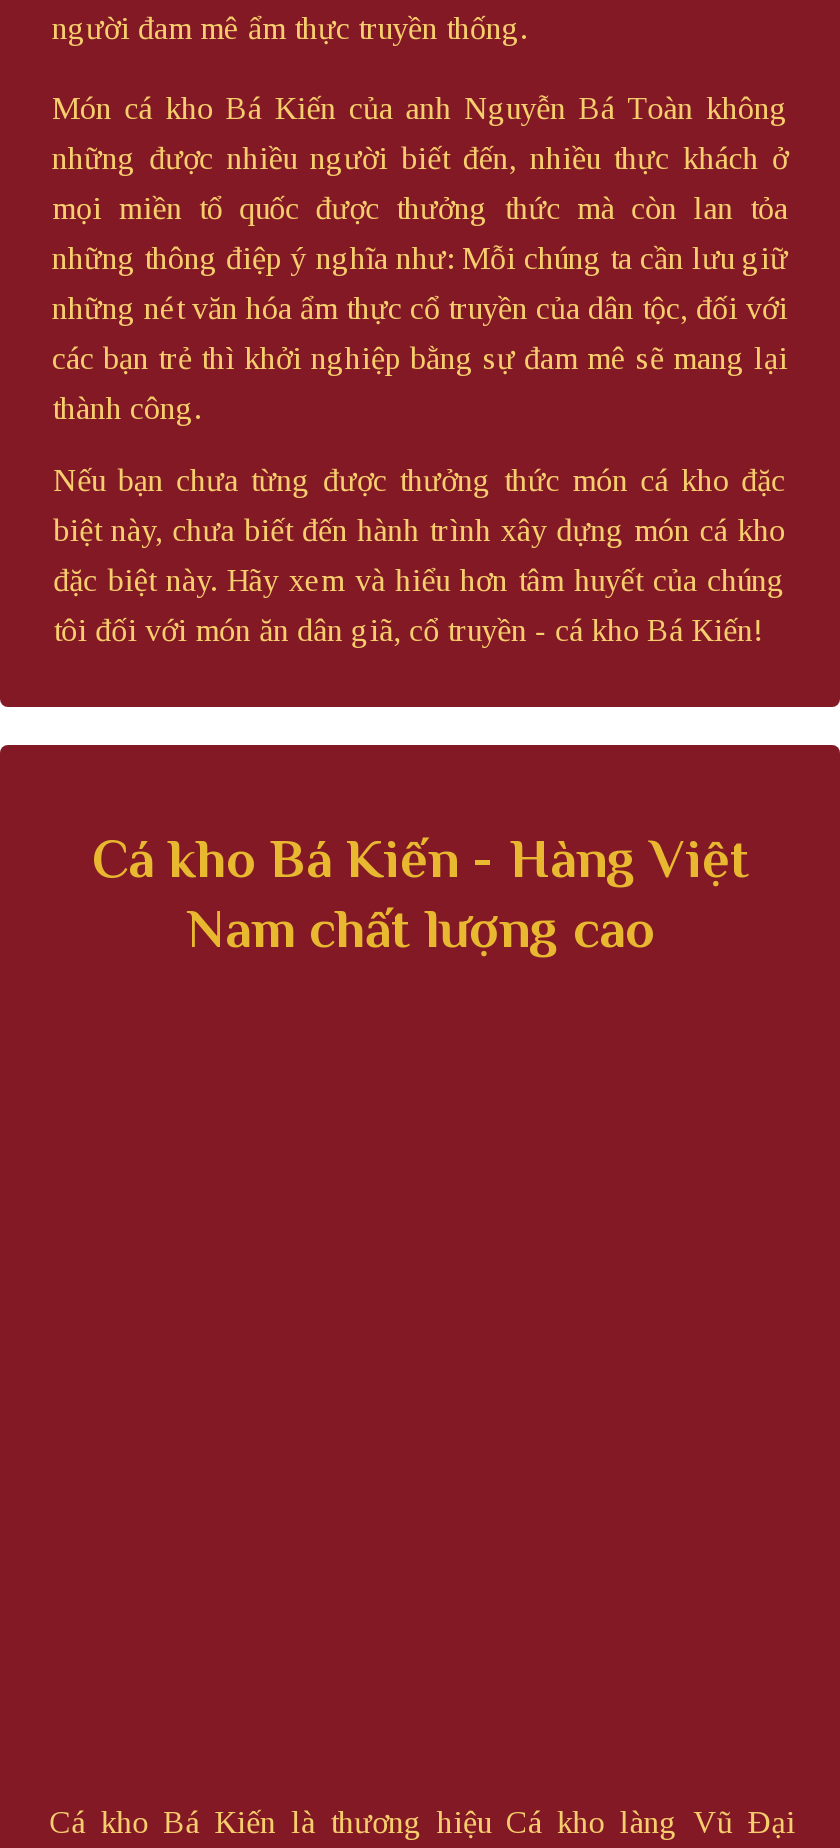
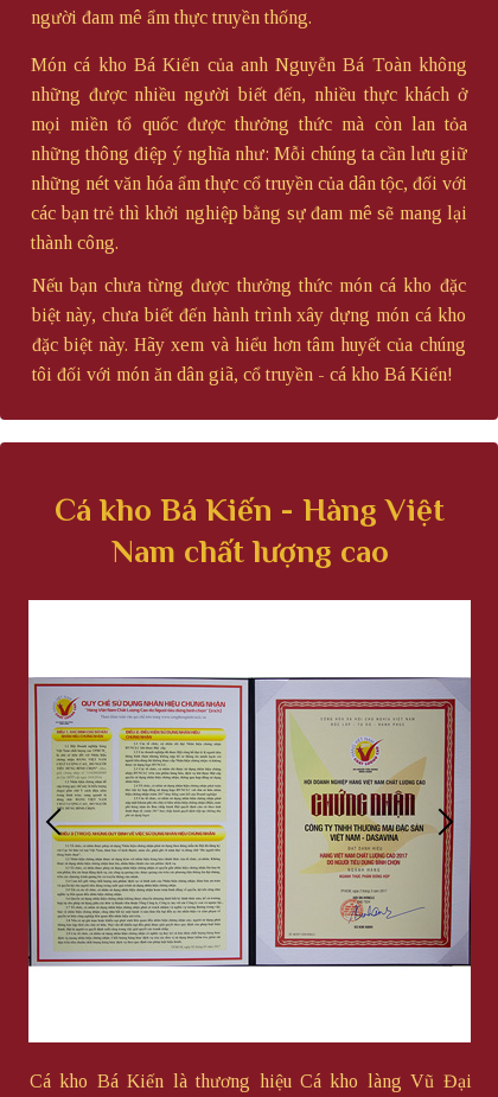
+ [image]
